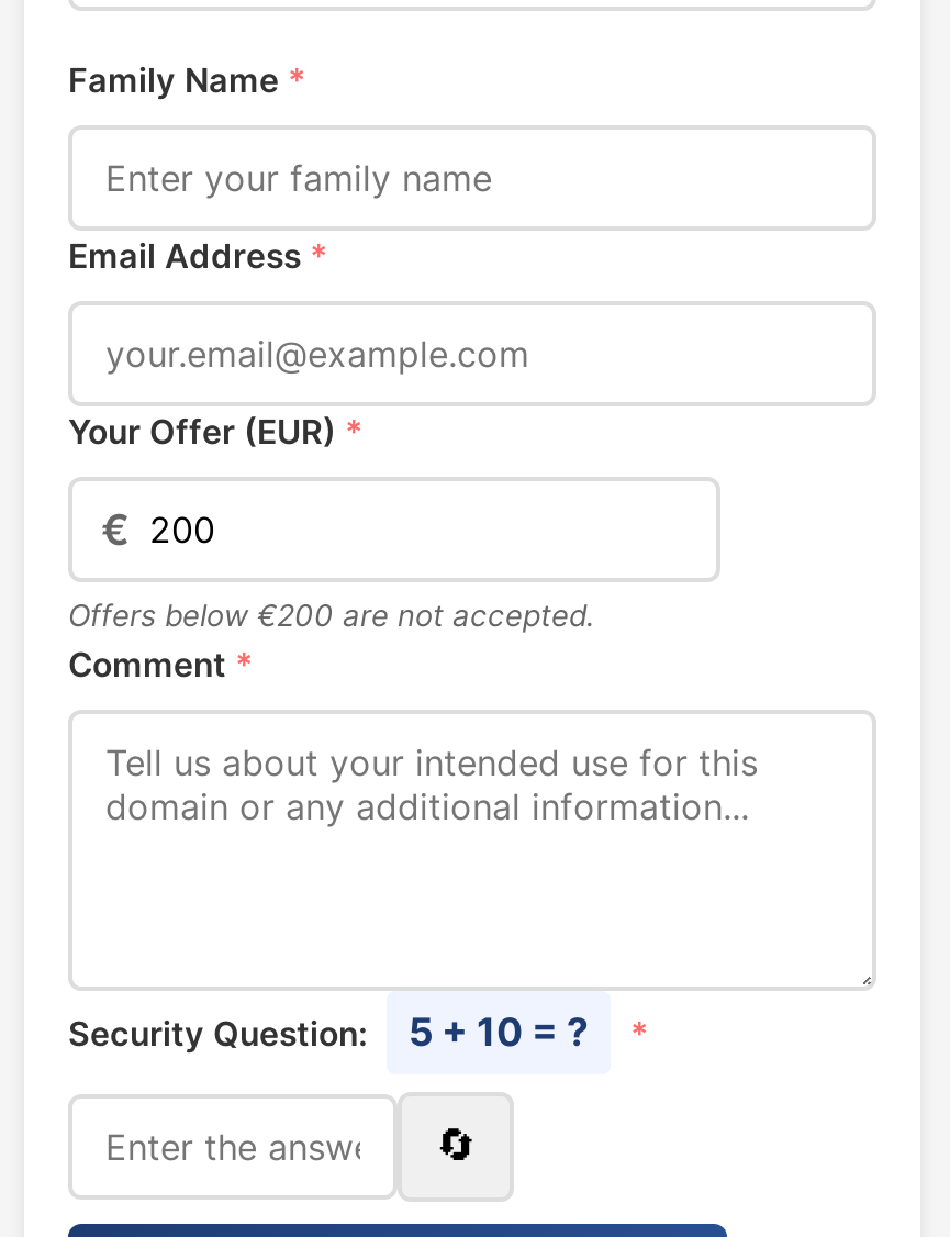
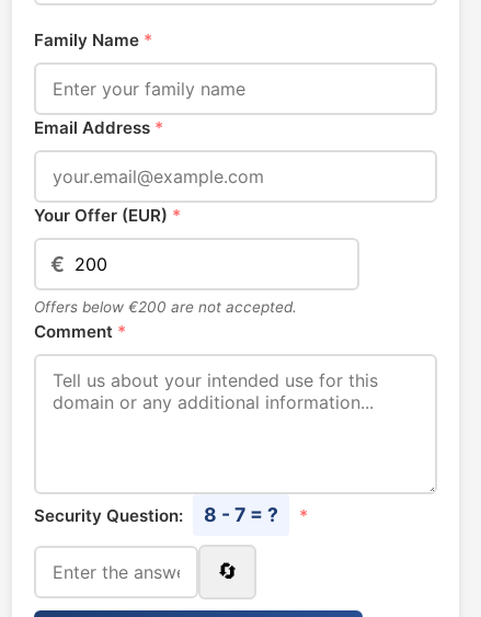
- 5 + 10 = ?
+ 8 - 7 = ?
